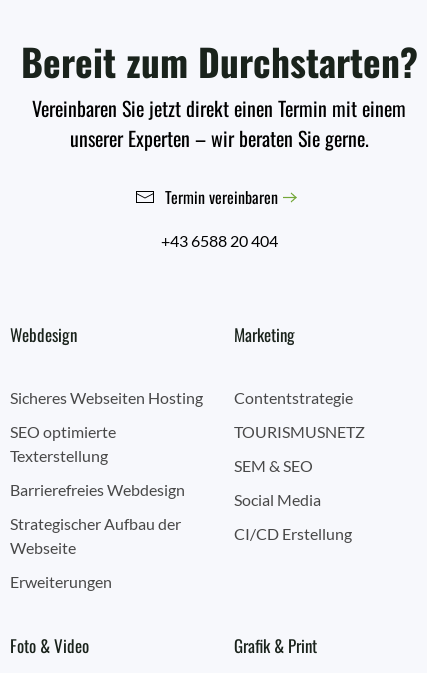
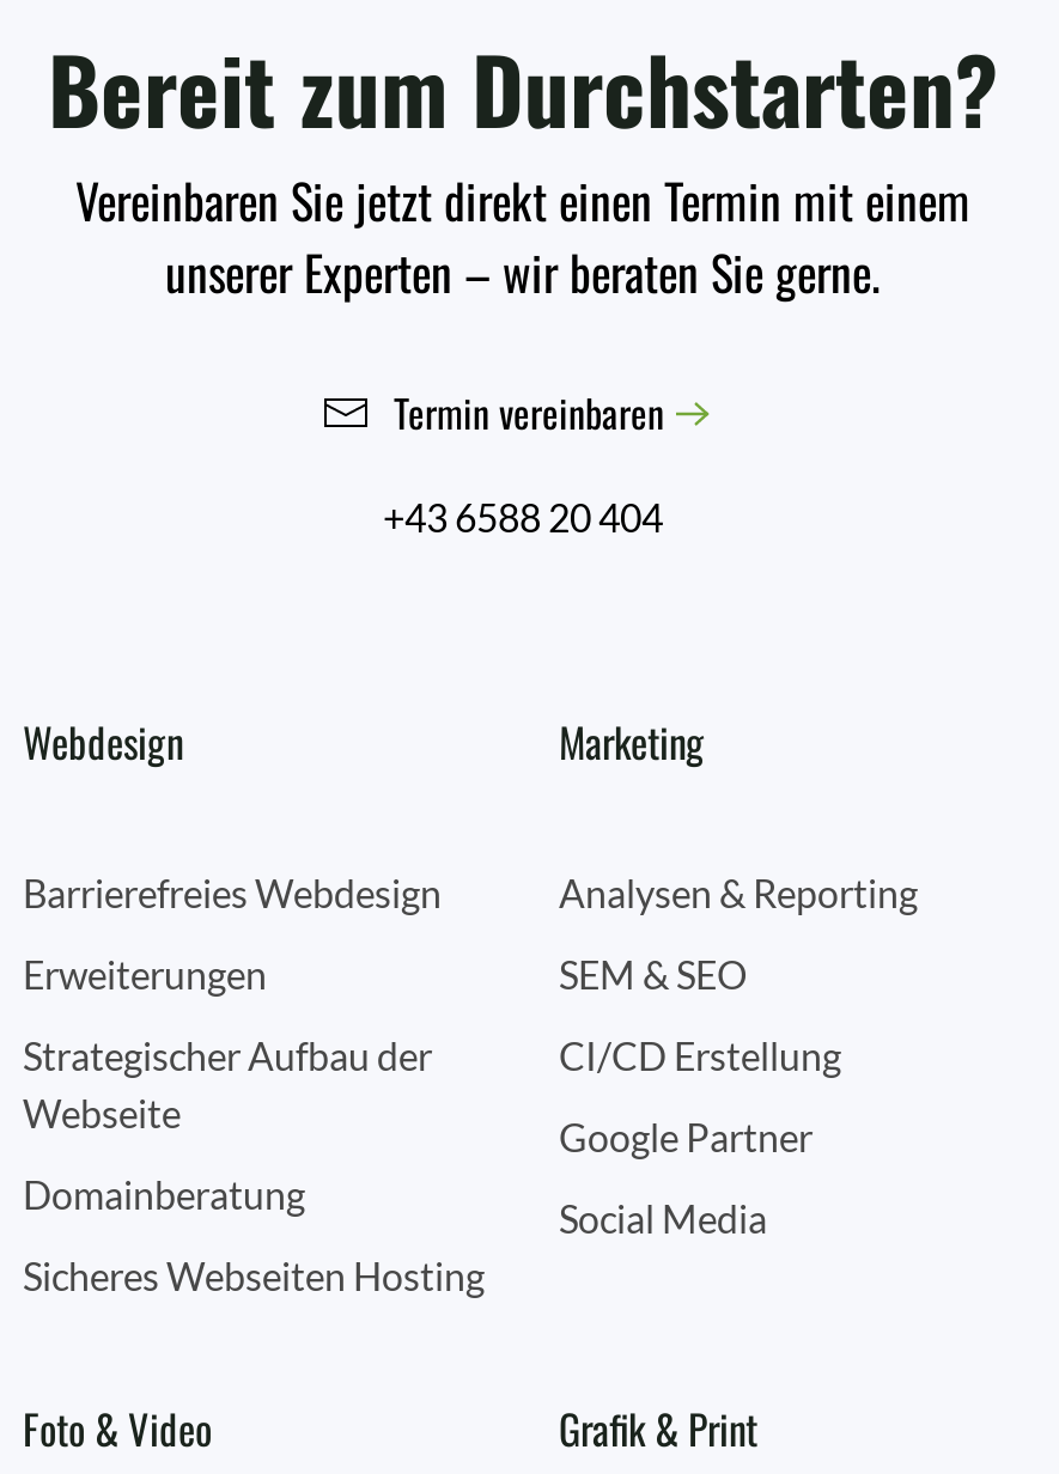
moved down: Sicheres Webseiten Hosting

- Contentstrategie
- TOURISMUSNETZ
+ Analysen & Reporting

- SEO optimierte
- Texterstellung

moved up: Barrierefreies Webdesign

moved down: Social Media

moved up: Strategischer Aufbau der

moved up: CI/CD Erstellung

moved up: Webseite

+ Domainberatung

+ Google Partner

moved up: Erweiterungen
